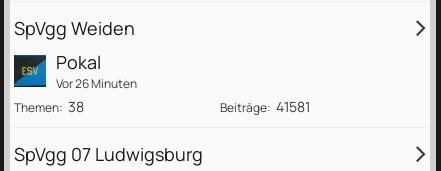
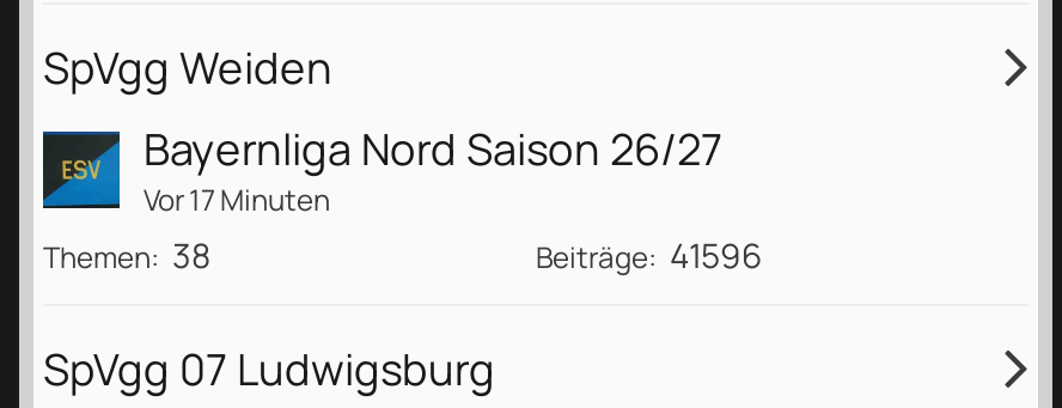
- Pokal
- Vor 26 Minuten
+ Bayernliga Nord Saison 26/27
+ Vor 17 Minuten

- Beiträge 41581
+ Beiträge 41596
